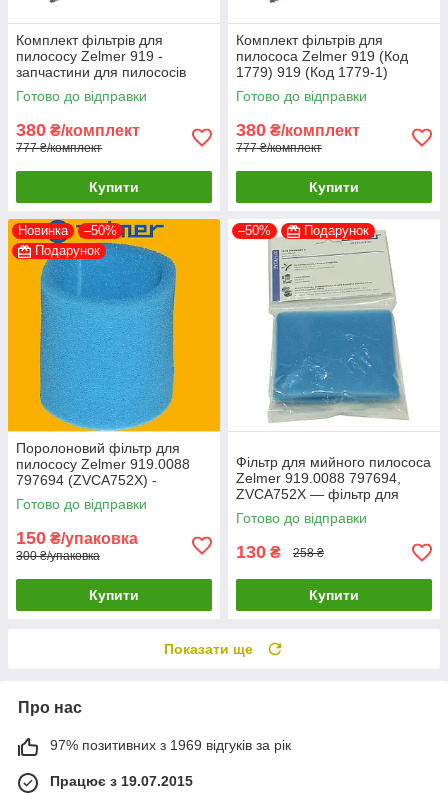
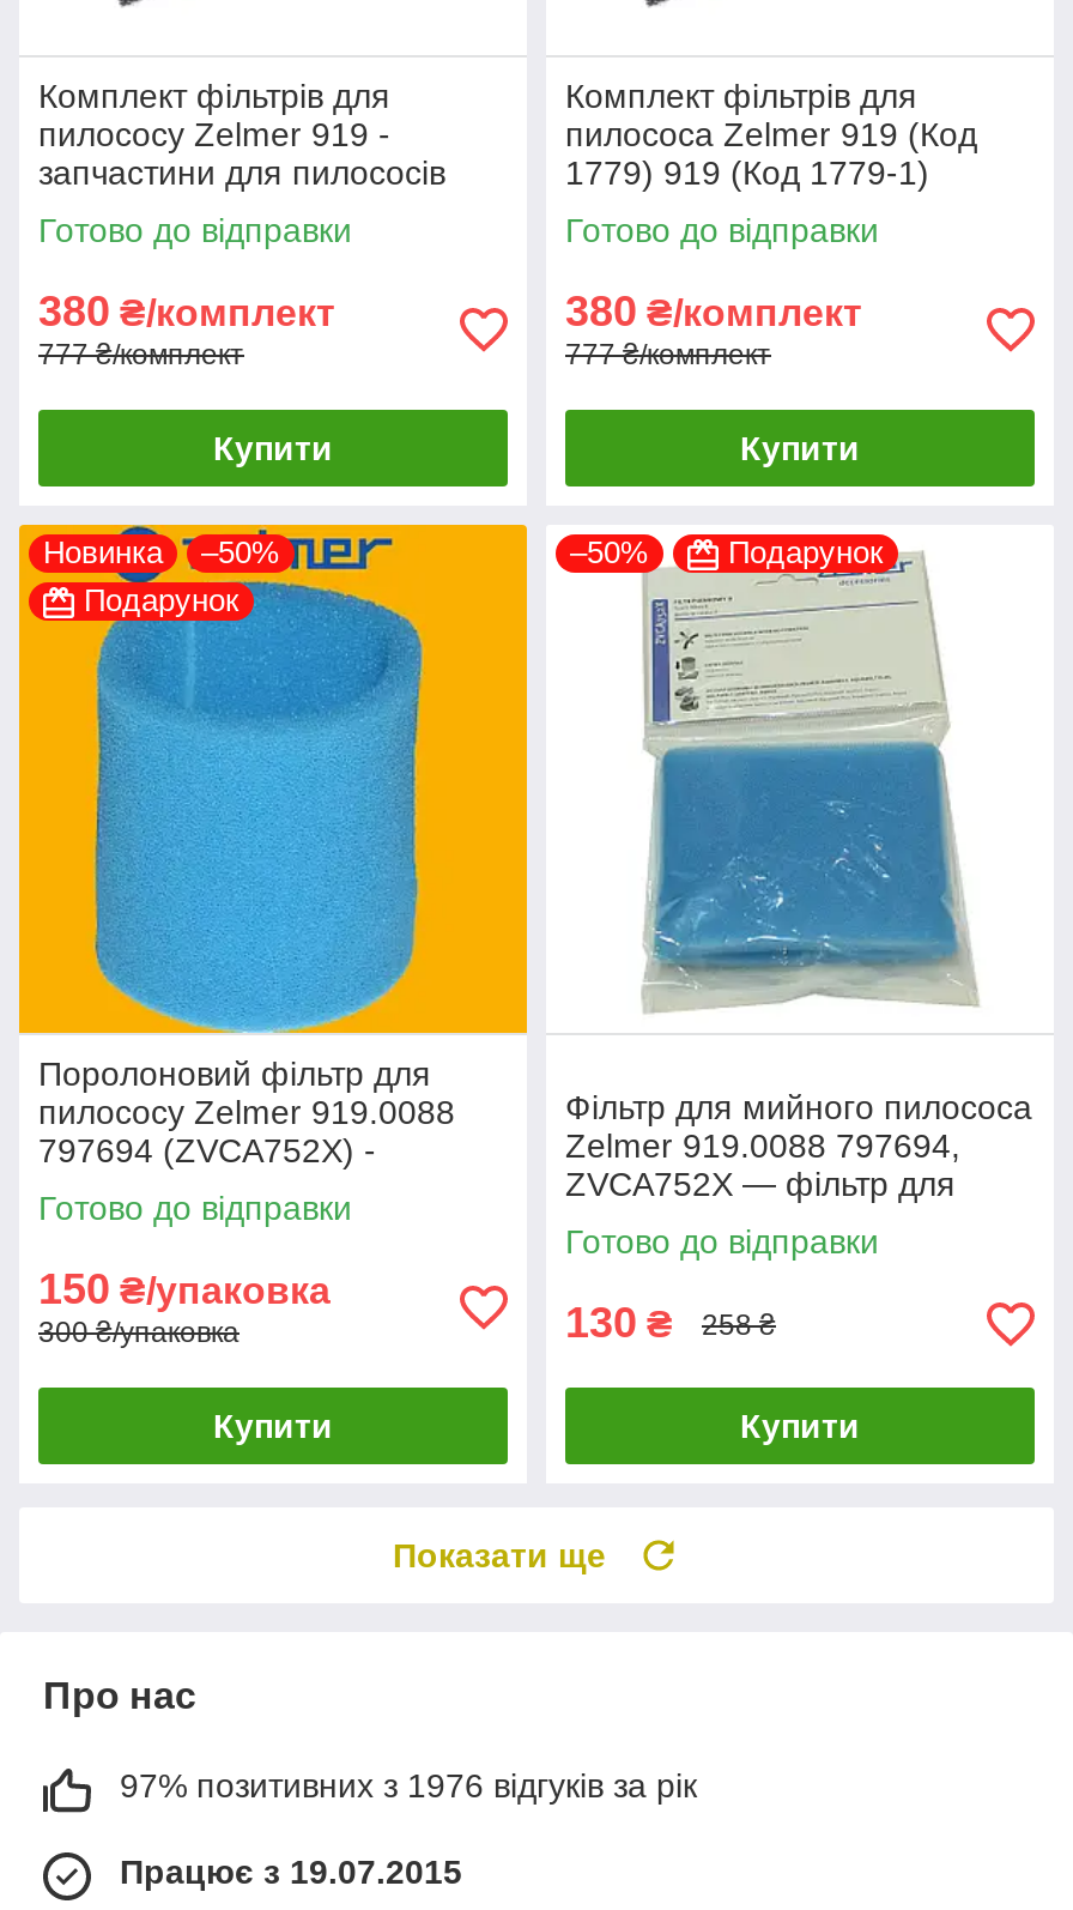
- 97% позитивних з 1969 відгуків за рік
+ 97% позитивних з 1976 відгуків за рік
